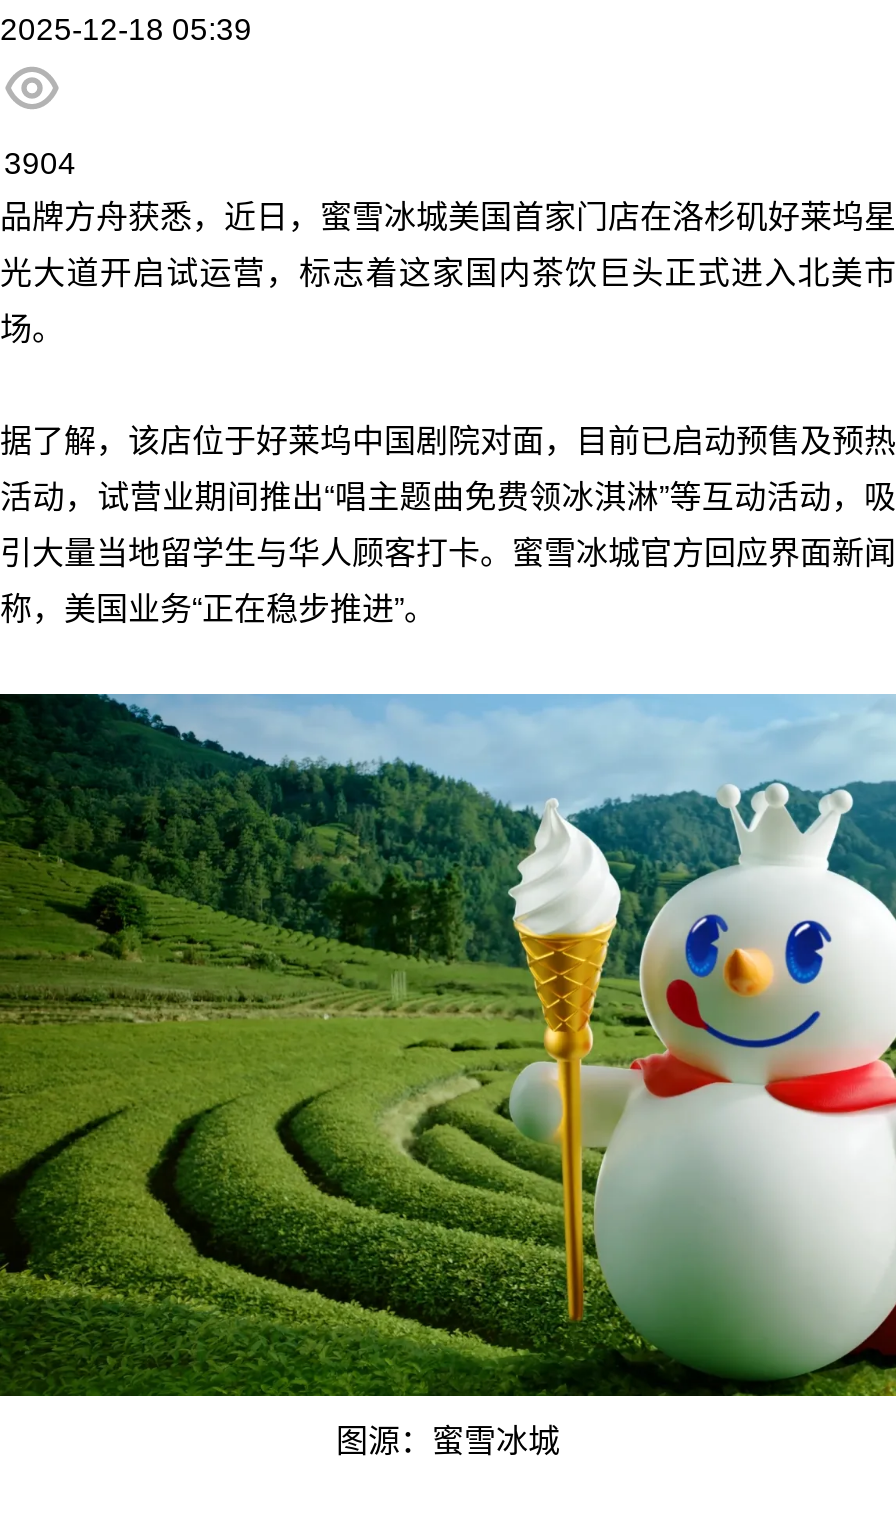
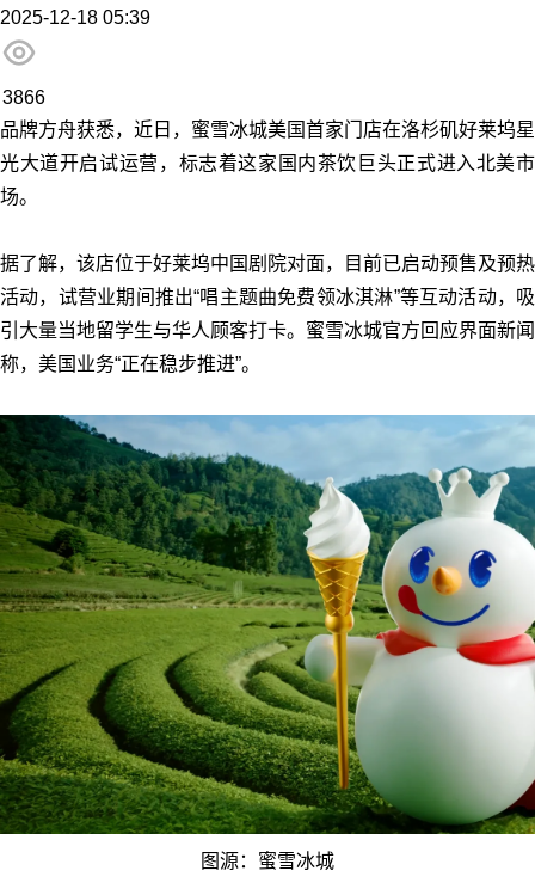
- 3904
+ 3866
